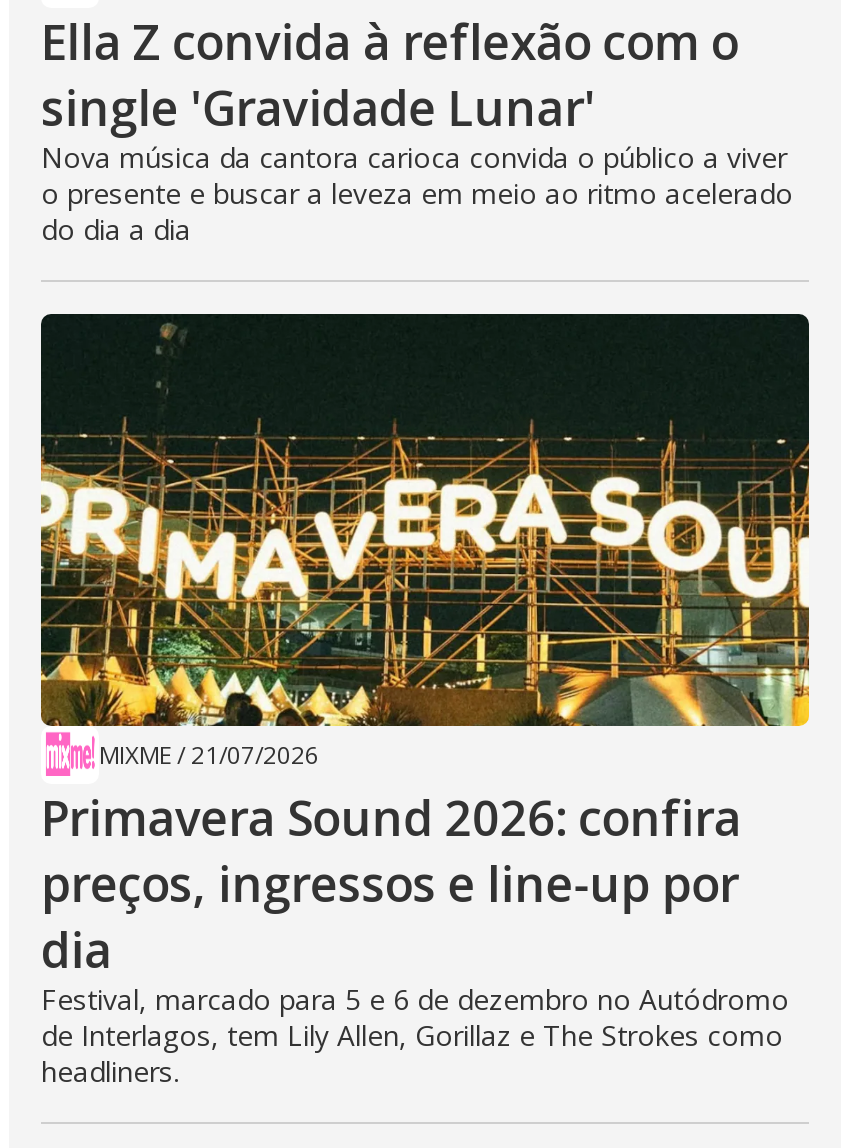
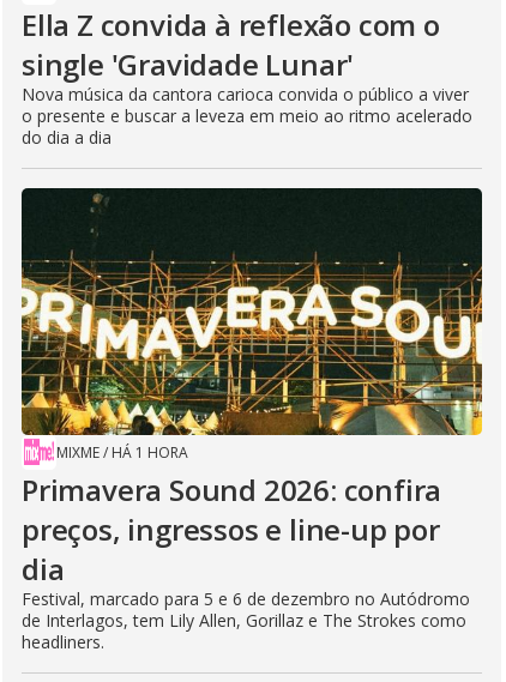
- MIXME / 21/07/2026
+ MIXME / HÁ 1 HORA
